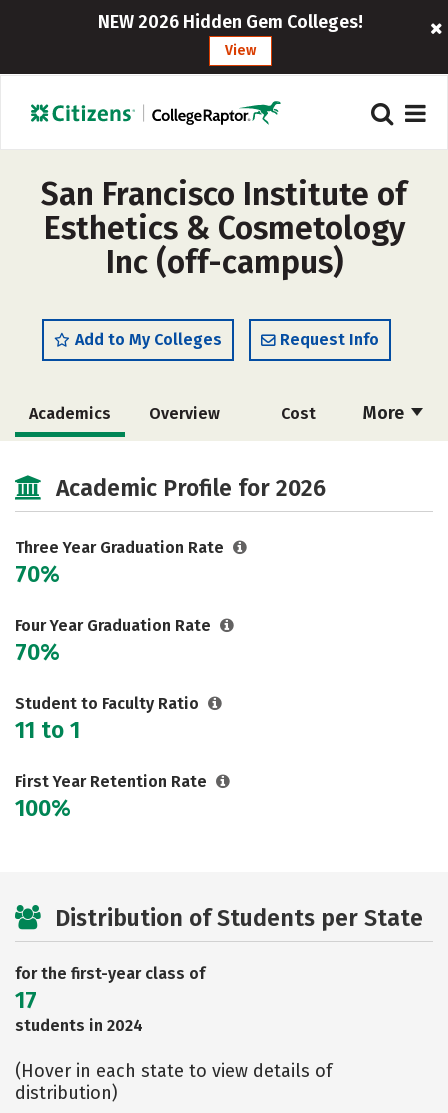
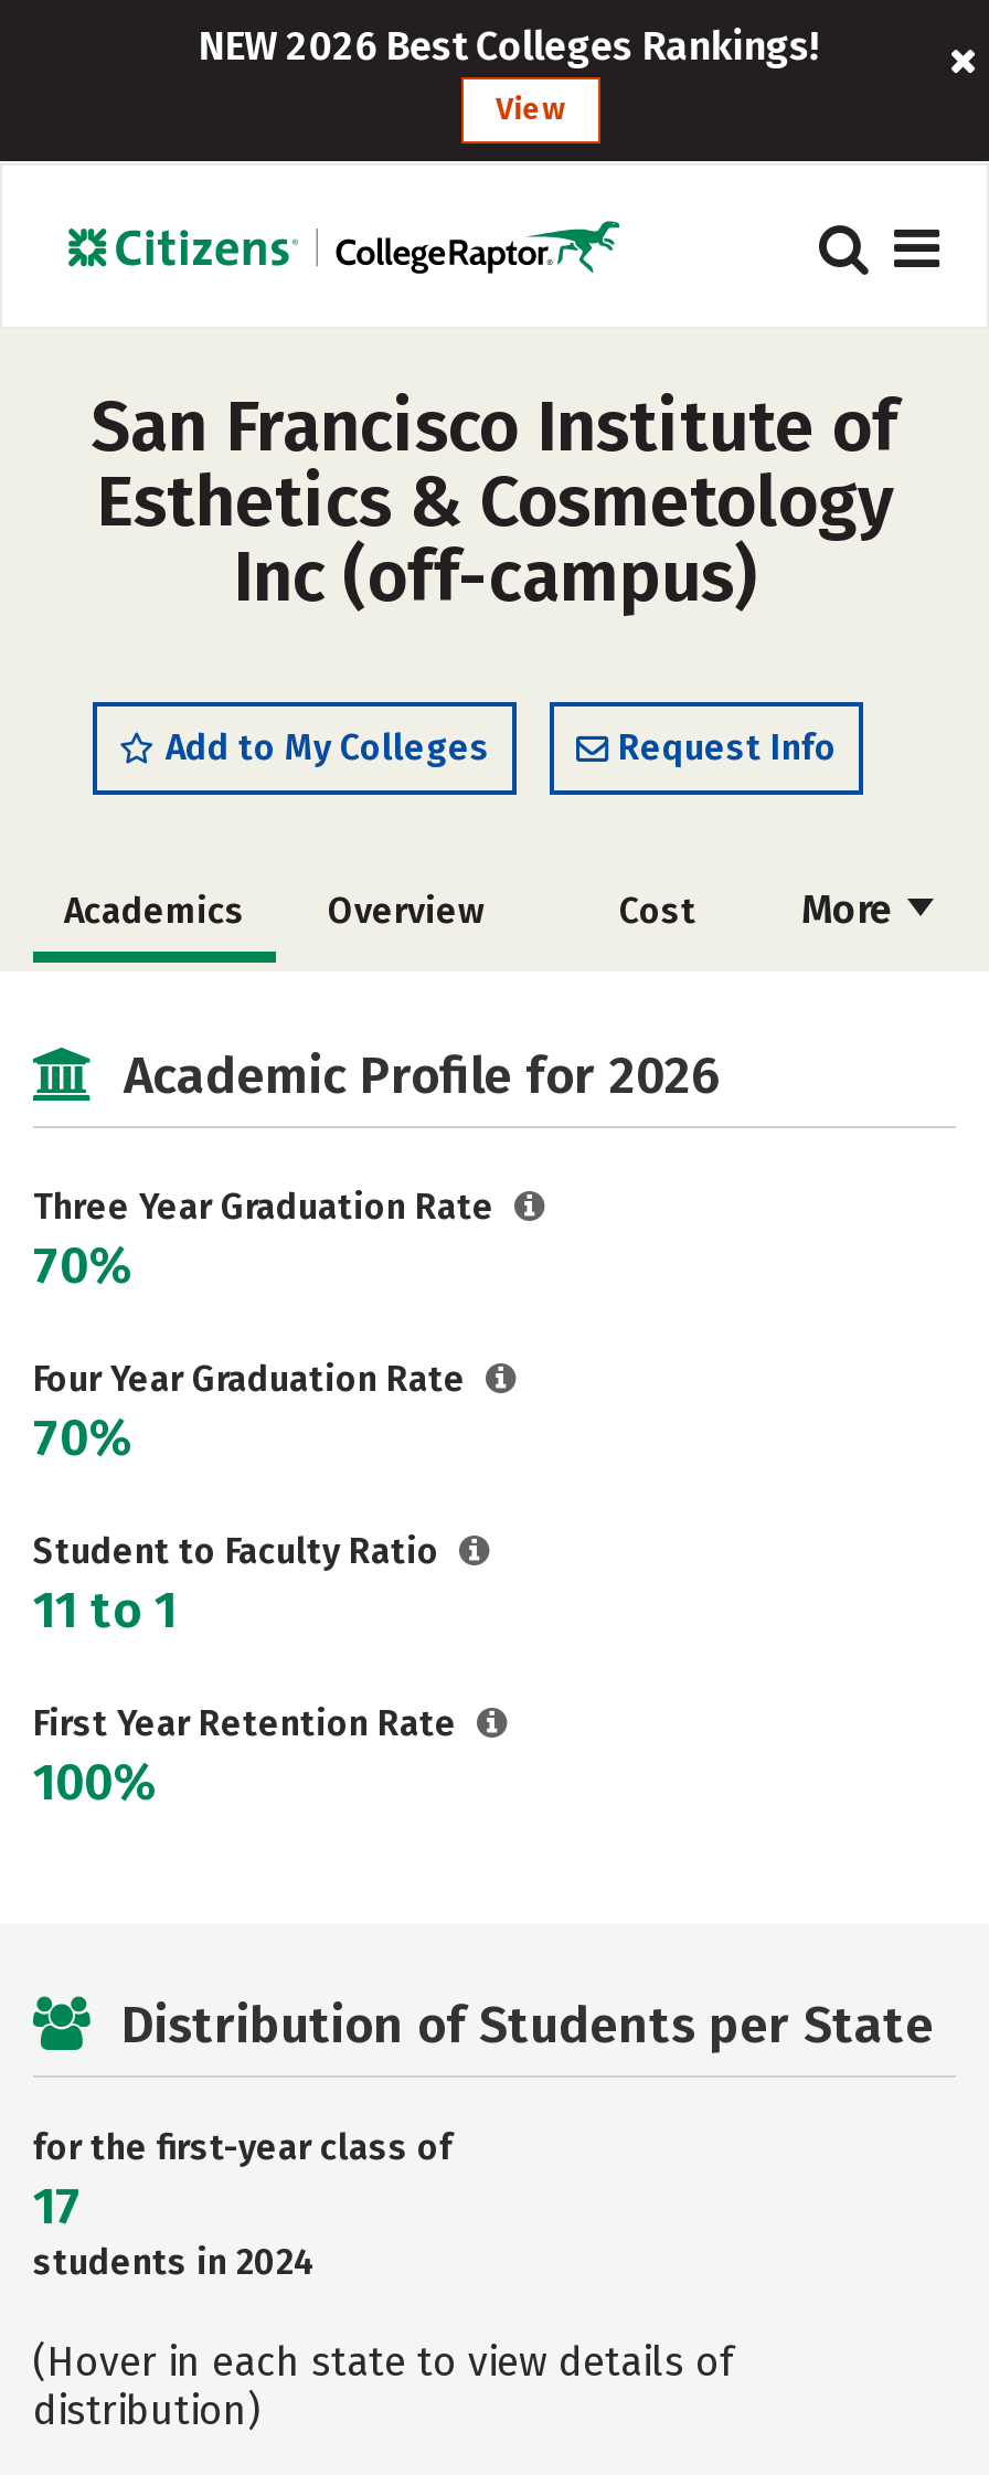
- NEW 2026 Hidden Gem Colleges!
+ NEW 2026 Best Colleges Rankings!
